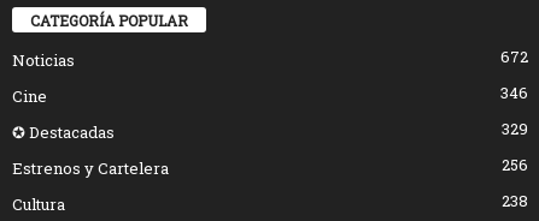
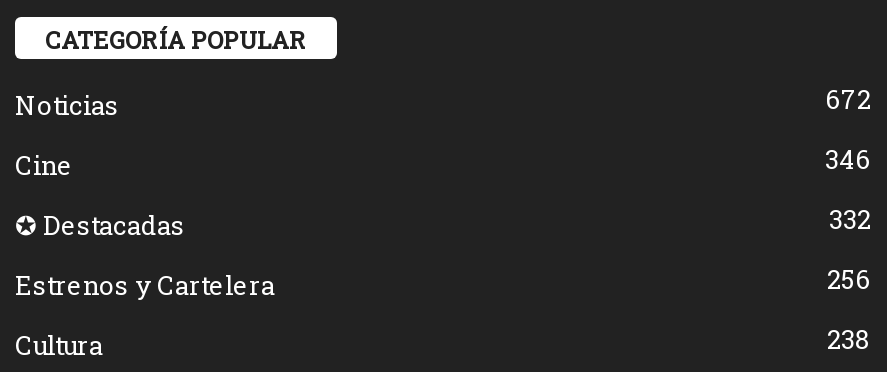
- 329
+ 332
